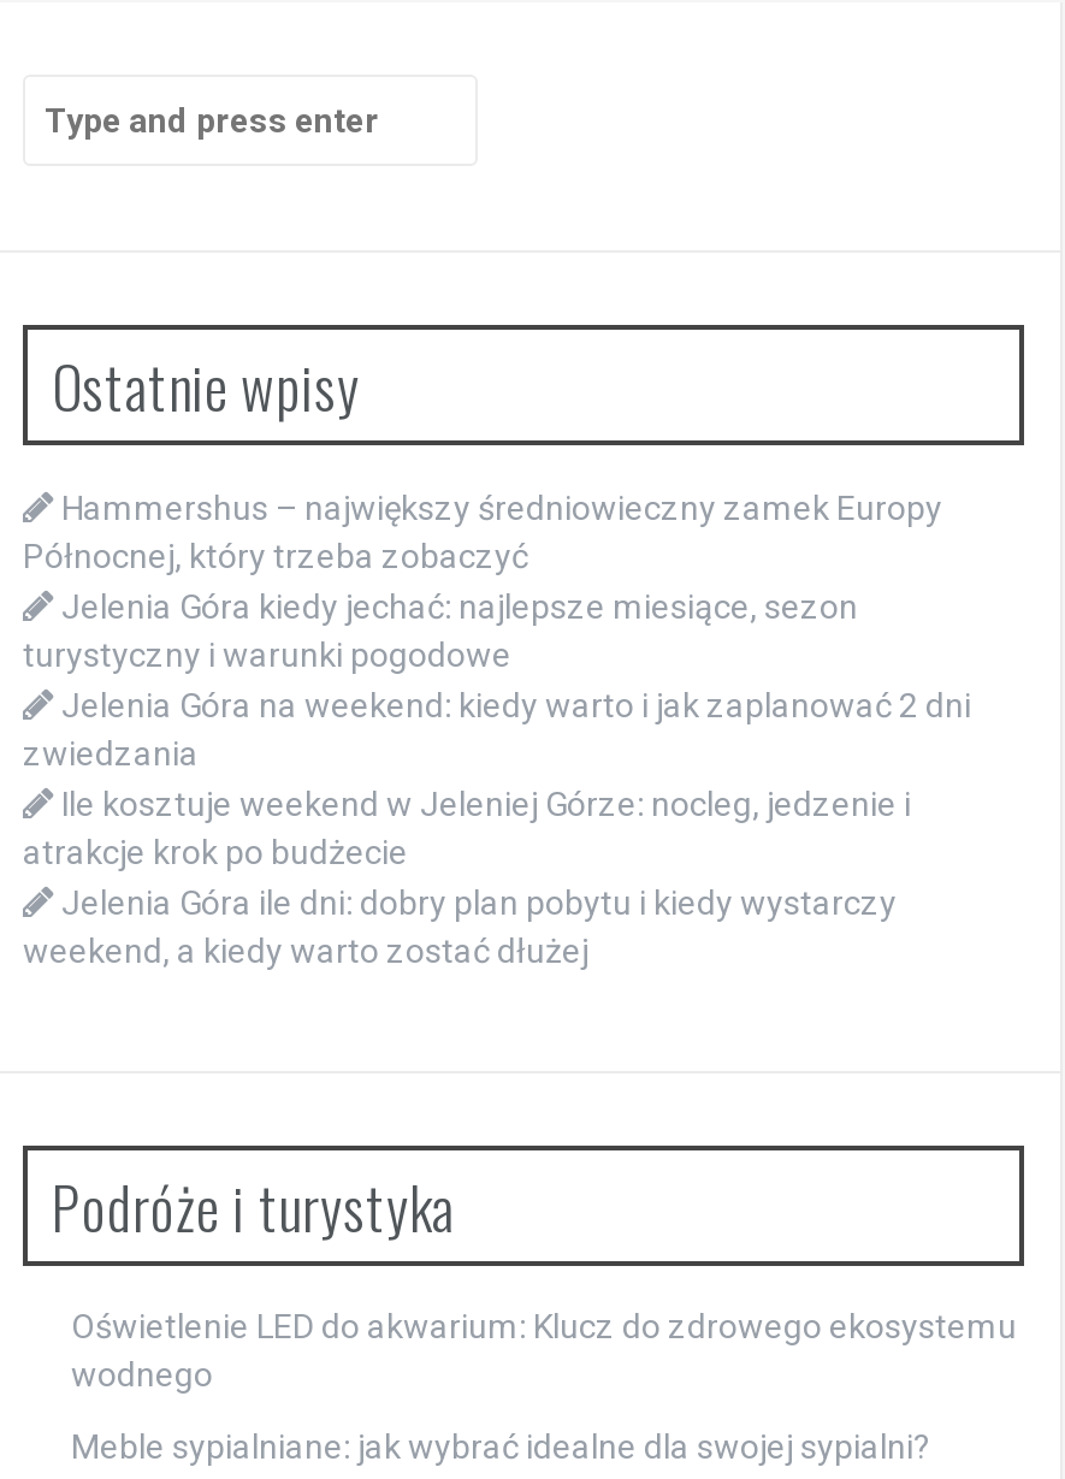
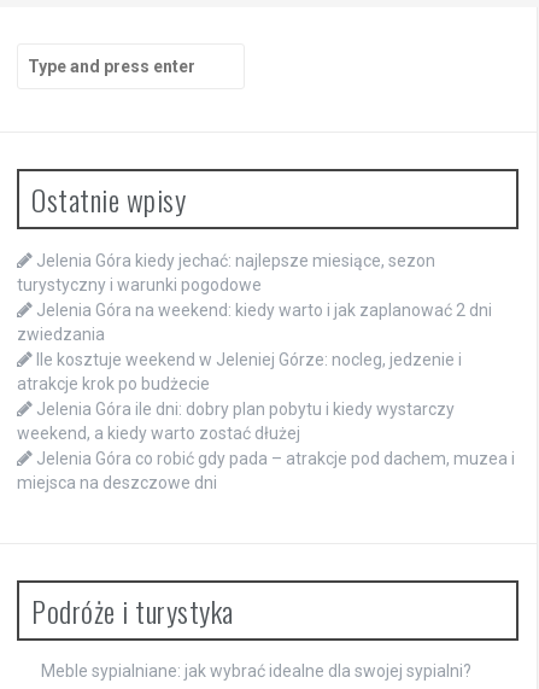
- Hammershus – największy średniowieczny zamek Europy
- Północnej, który trzeba zobaczyć

+ Jelenia Góra co robić gdy pada – atrakcje pod dachem, muzea i
+ miejsca na deszczowe dni

- Oświetlenie LED do akwarium: Klucz do zdrowego ekosystemu
- wodnego
